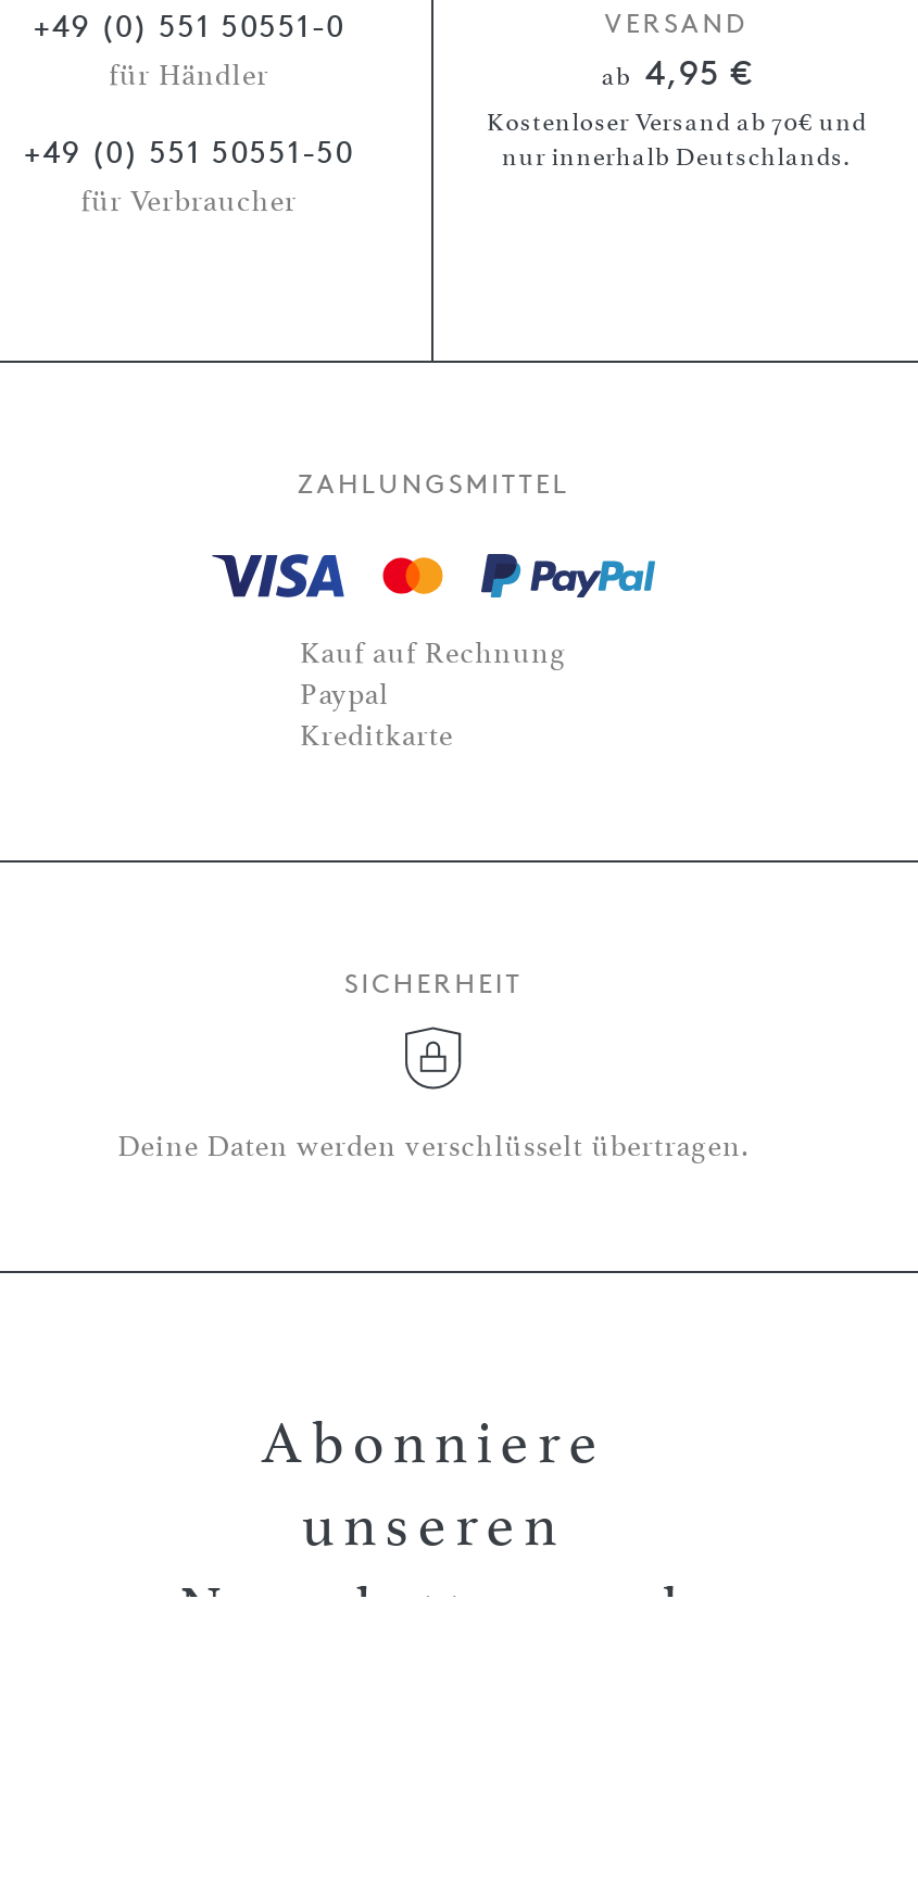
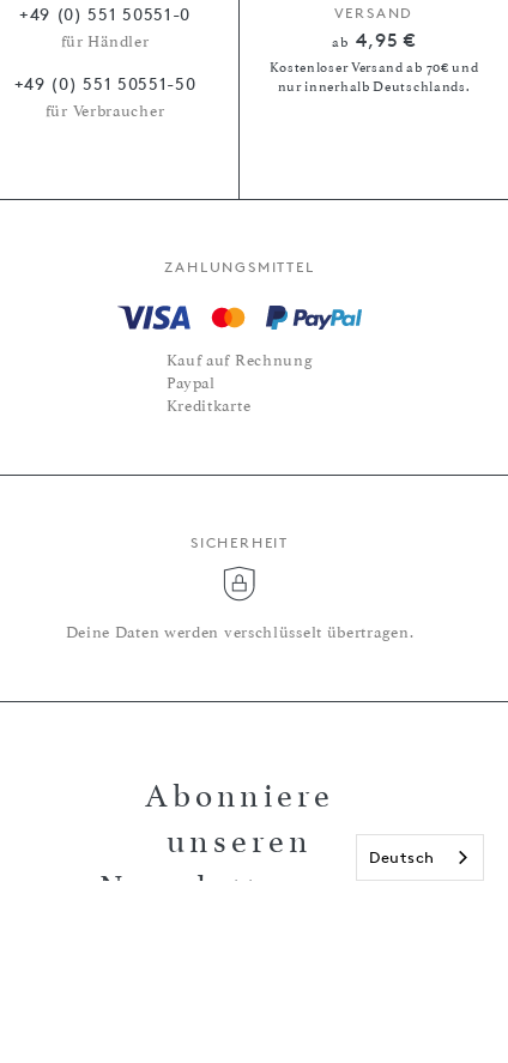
+ Deutsch
